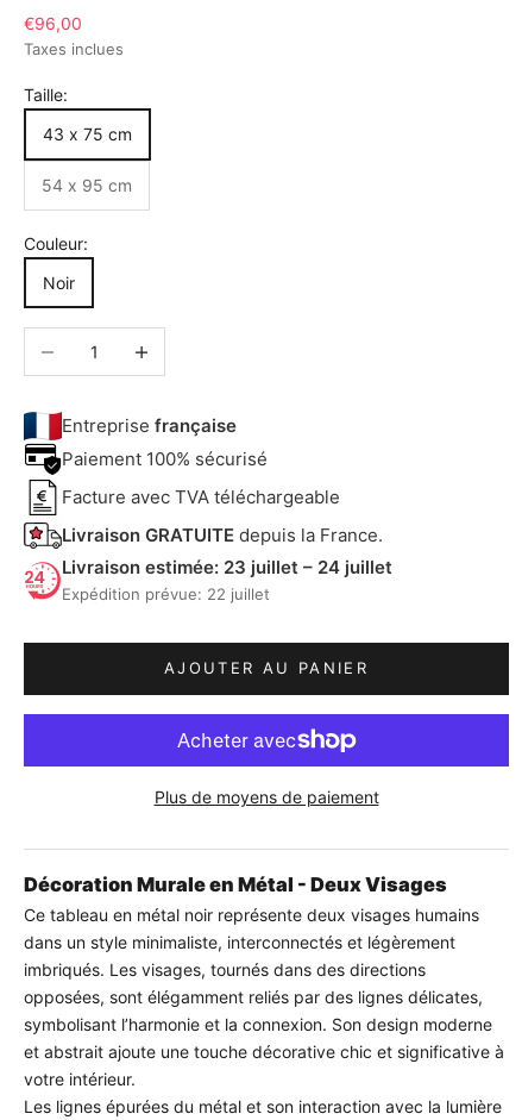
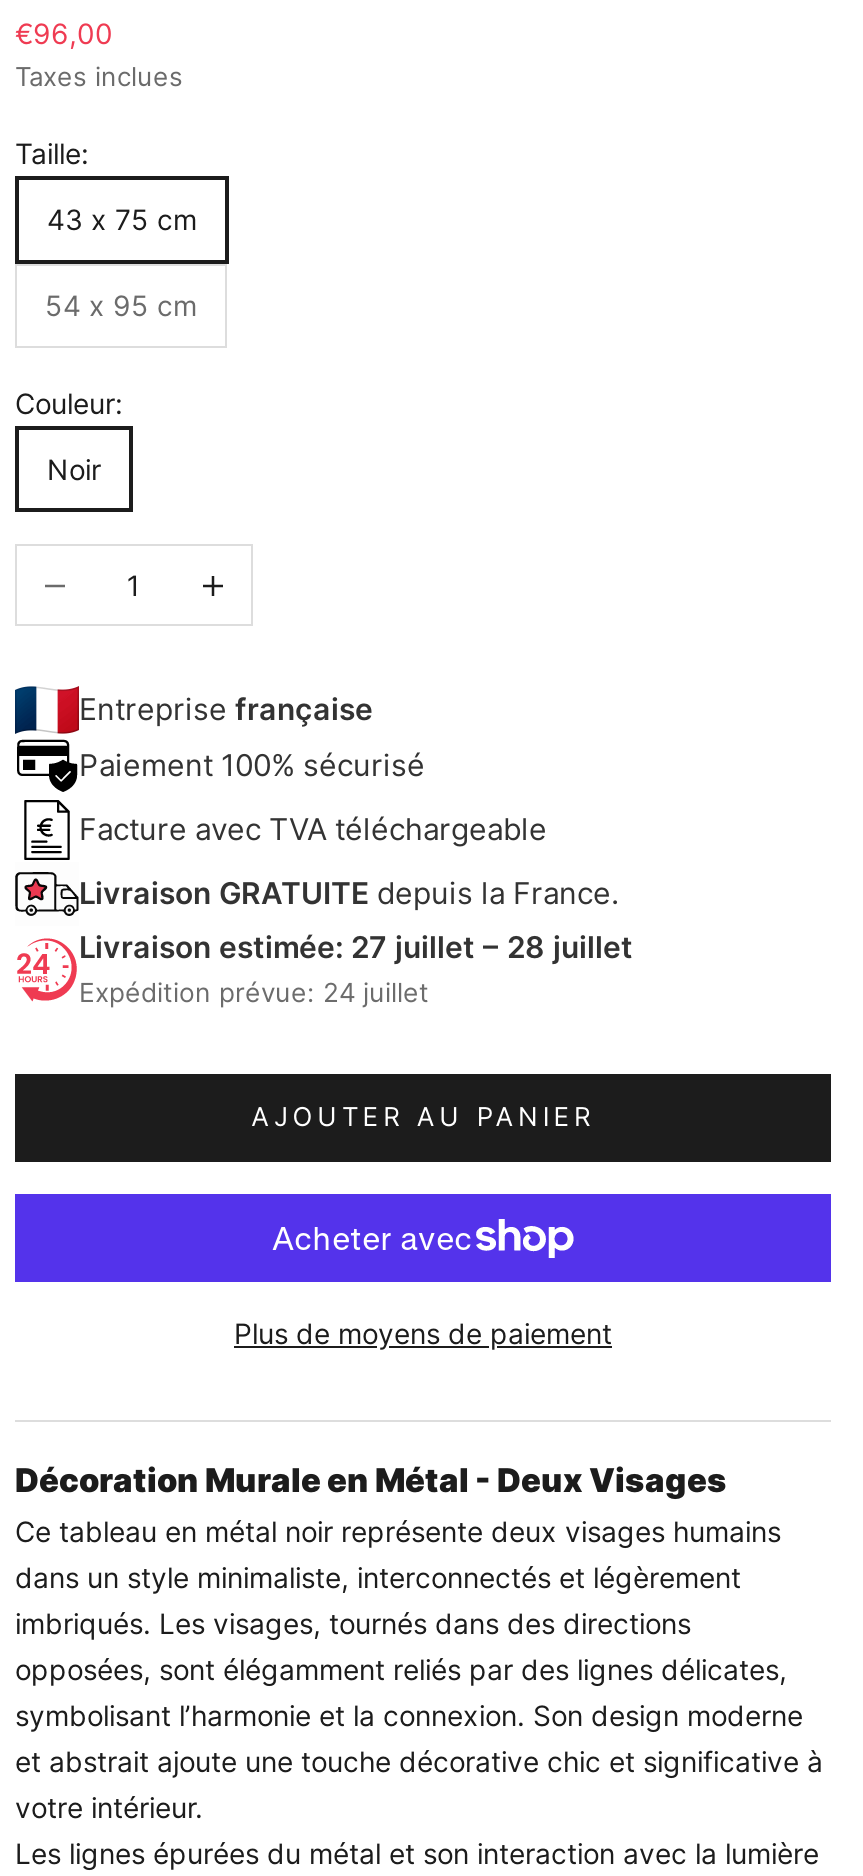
- Livraison estimée: 23 juillet – 24 juillet
+ Livraison estimée: 27 juillet – 28 juillet

- Expédition prévue: 22 juillet
+ Expédition prévue: 24 juillet
